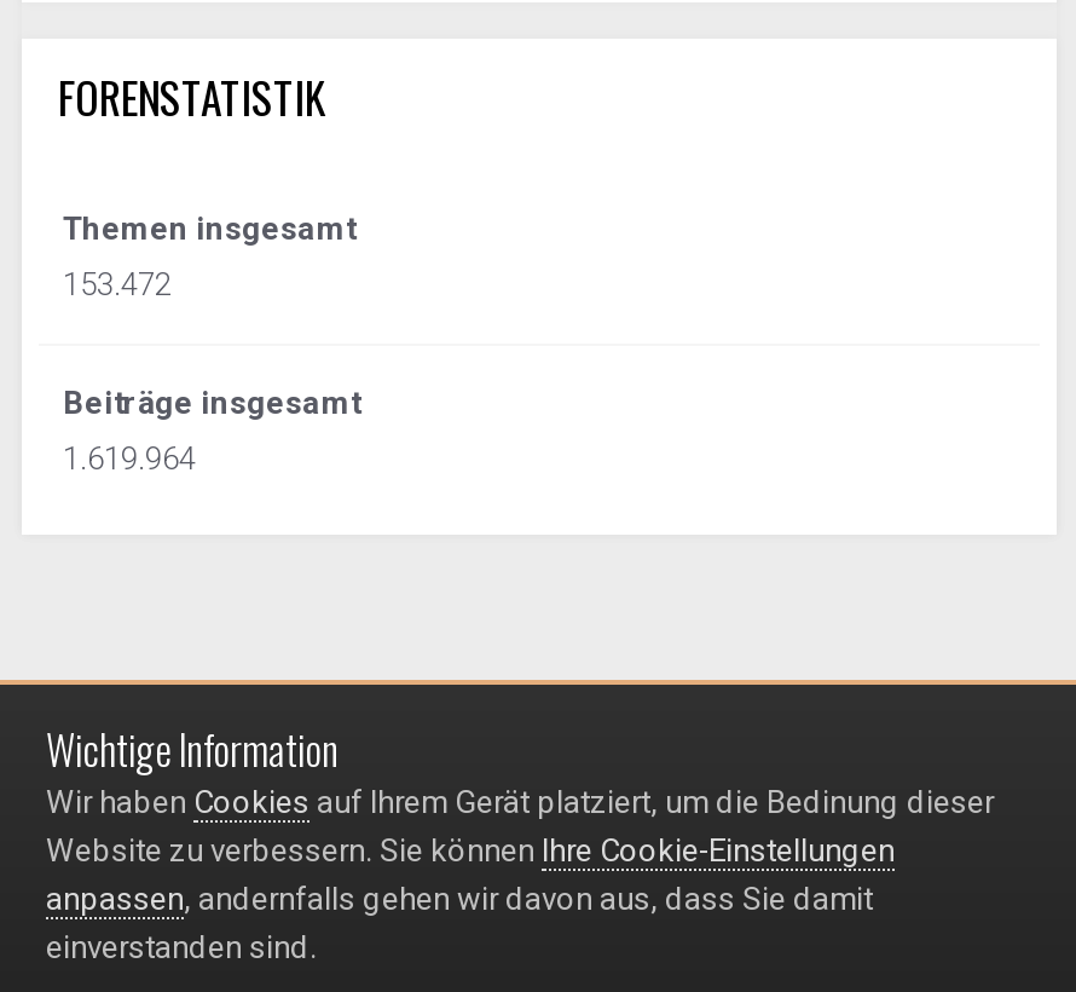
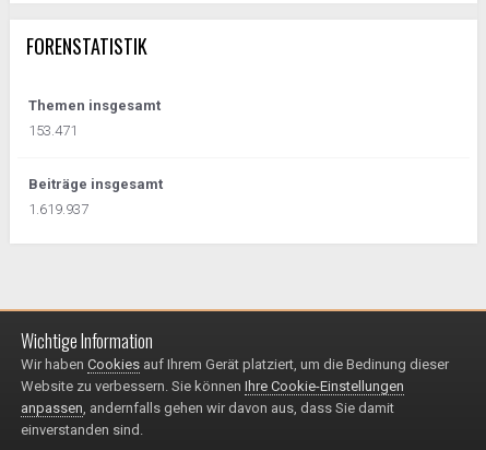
- 153.472
+ 153.471

- 1.619.964
+ 1.619.937
